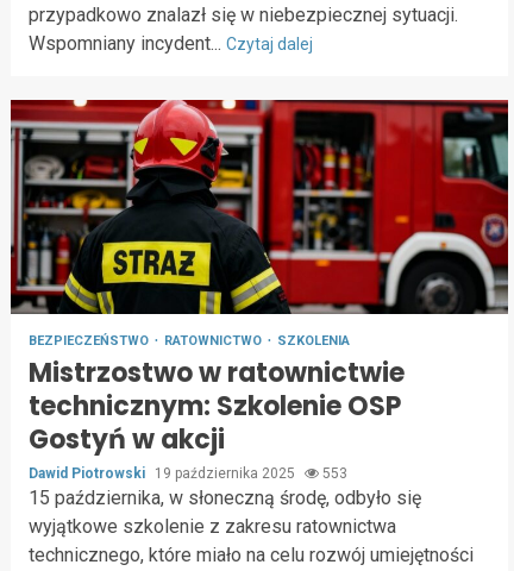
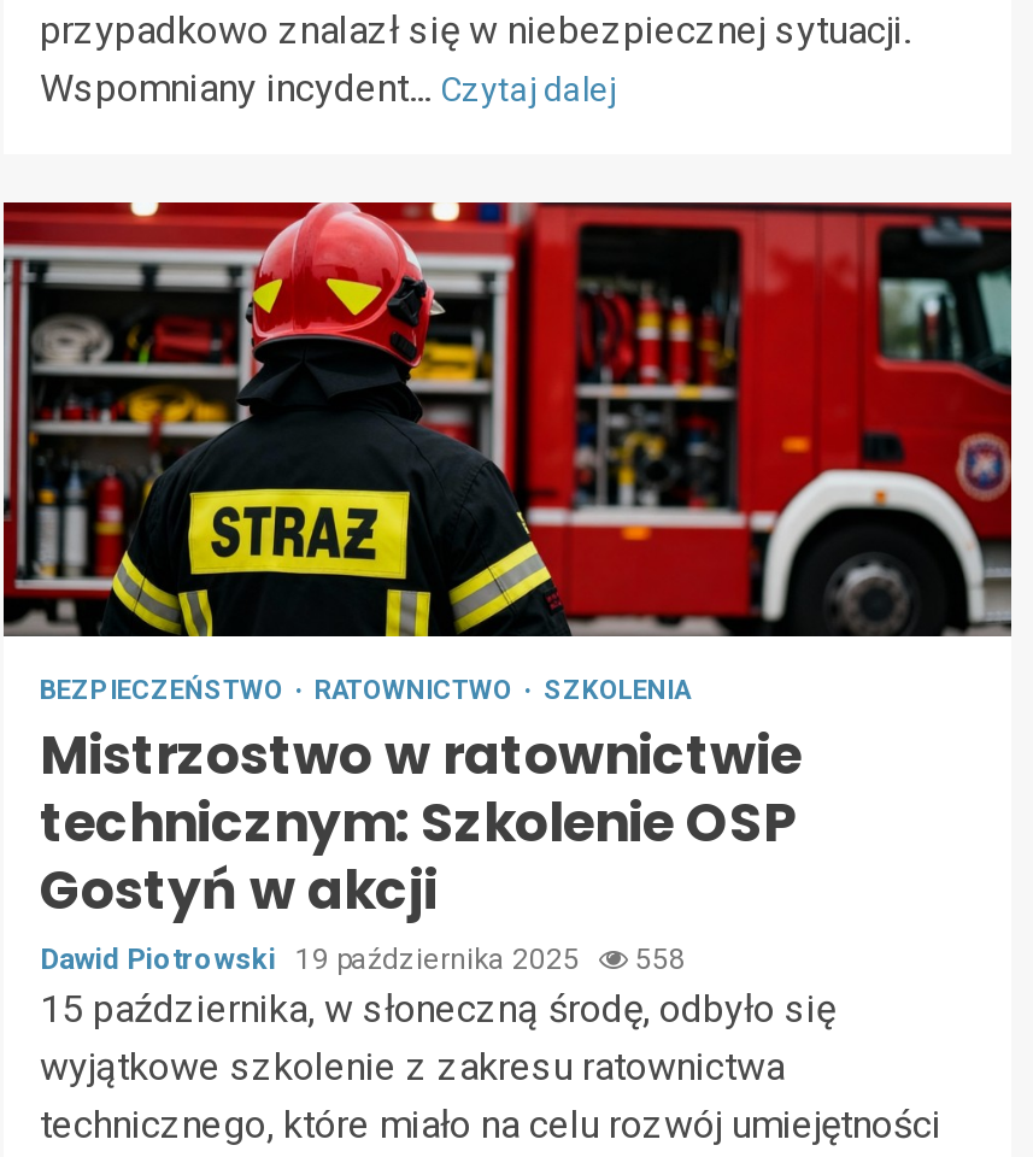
- Dawid Piotrowski 19 października 2025 553
+ Dawid Piotrowski 19 października 2025 558
